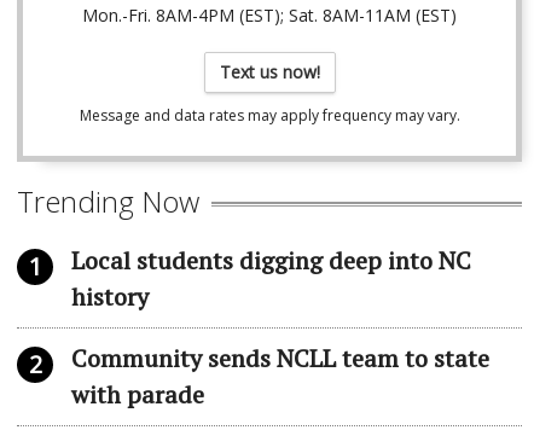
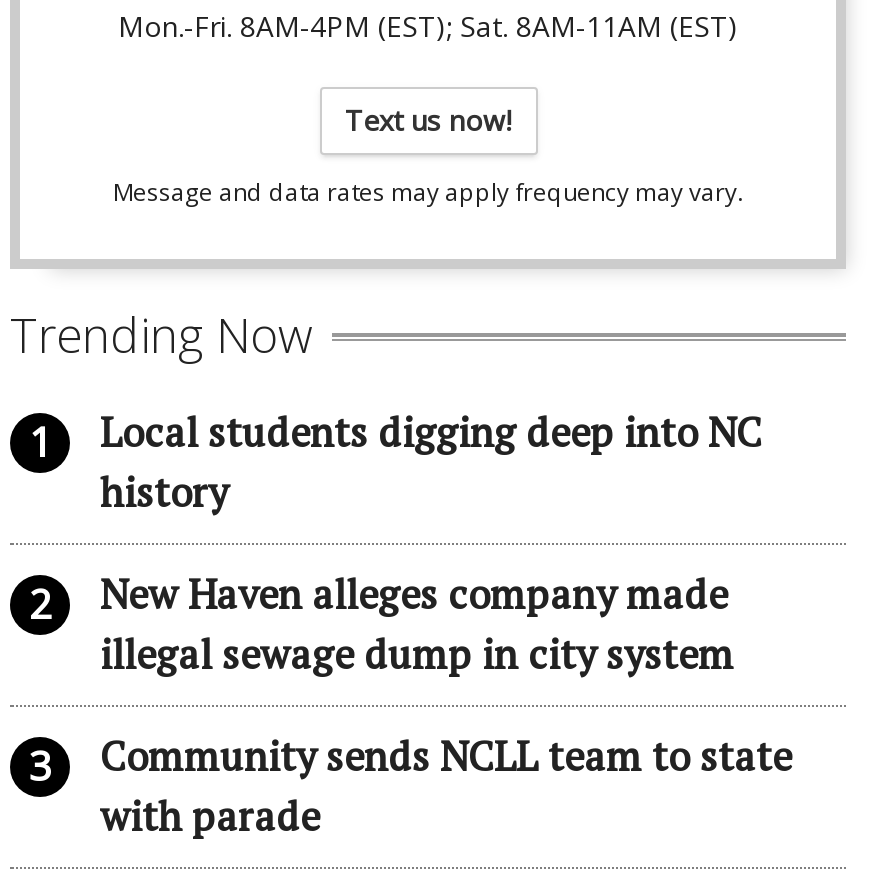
+ New Haven alleges company made
+ illegal sewage dump in city system
